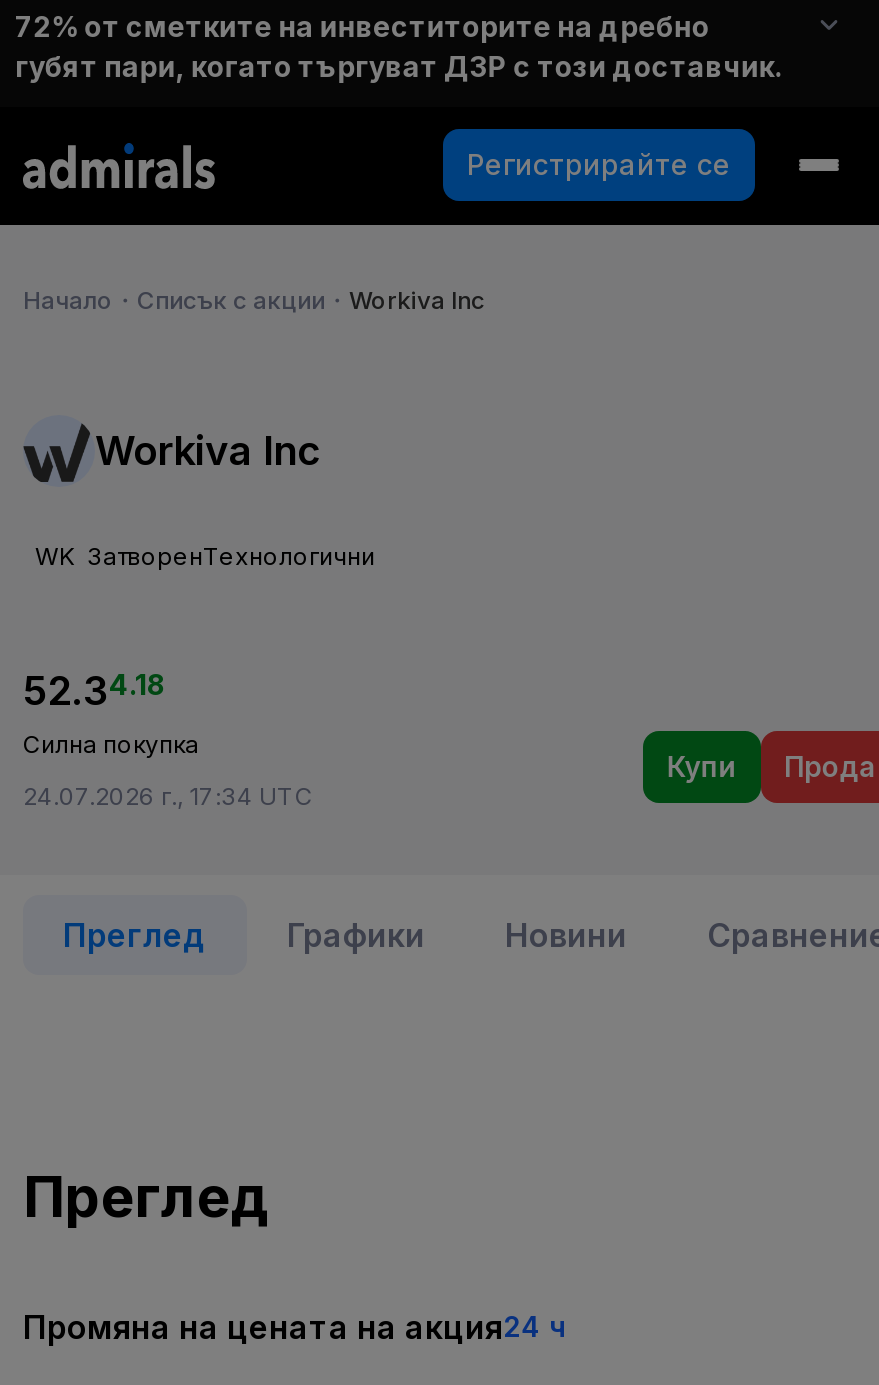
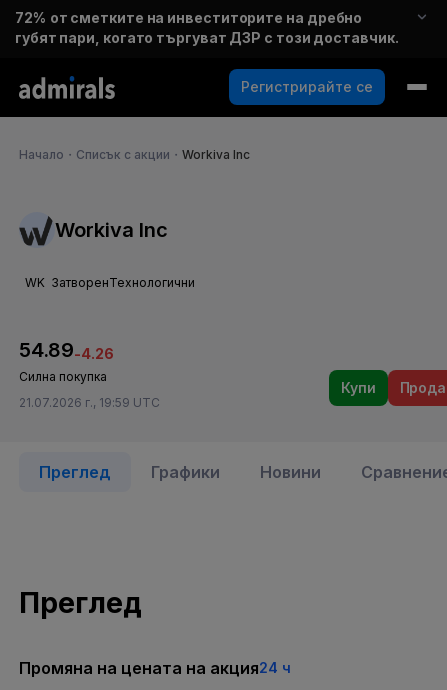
- 52.34.18
+ 54.89-4.26

- 24.07.2026 г., 17:34 UTC
+ 21.07.2026 г., 19:59 UTC
